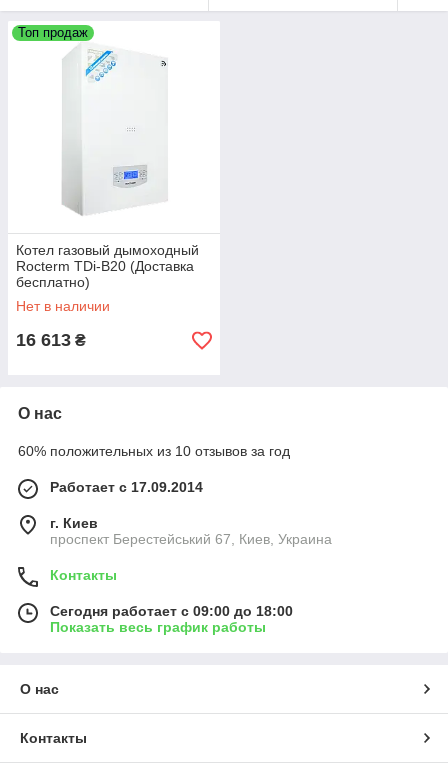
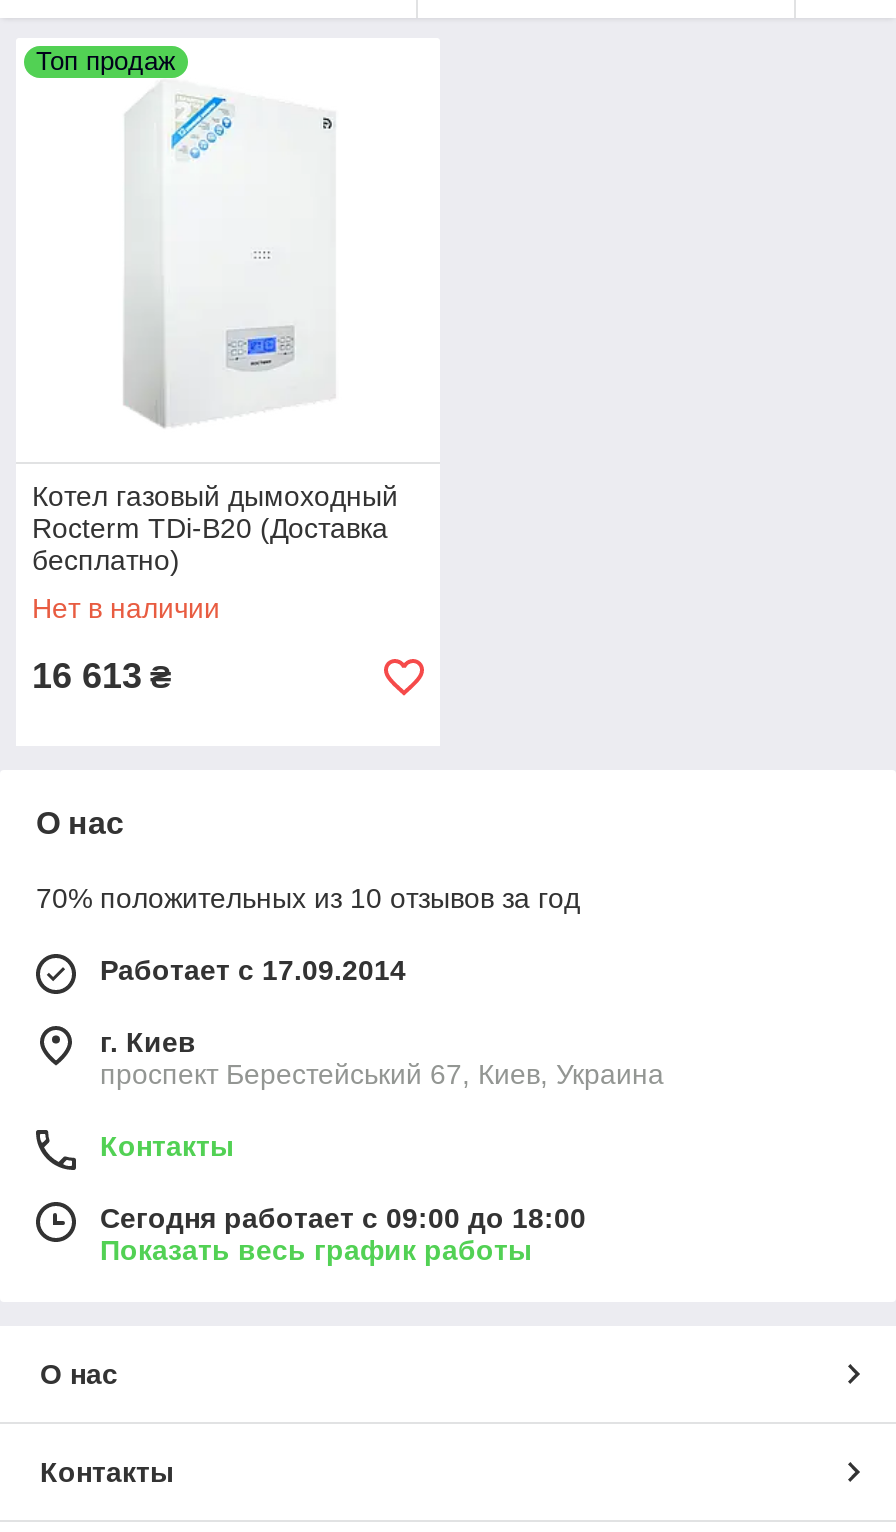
- 60% положительных из 10 отзывов за год
+ 70% положительных из 10 отзывов за год
